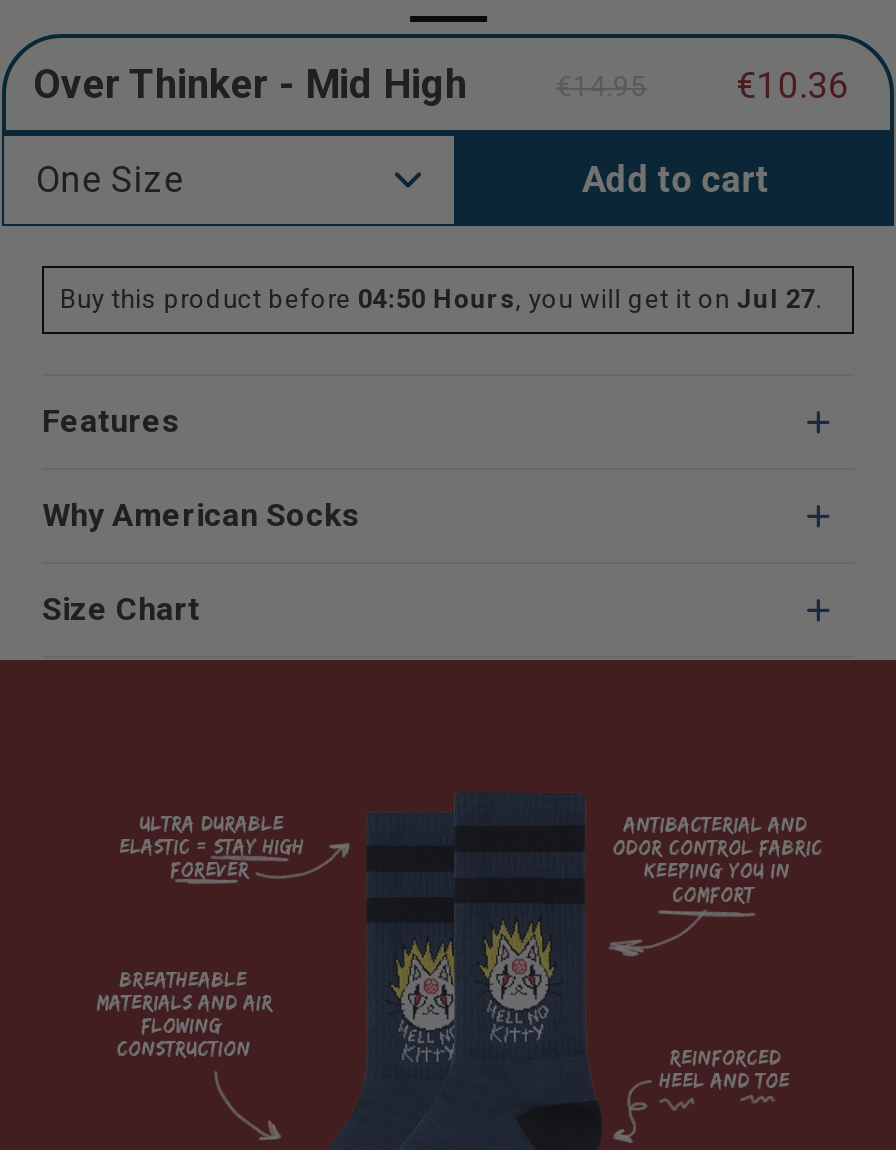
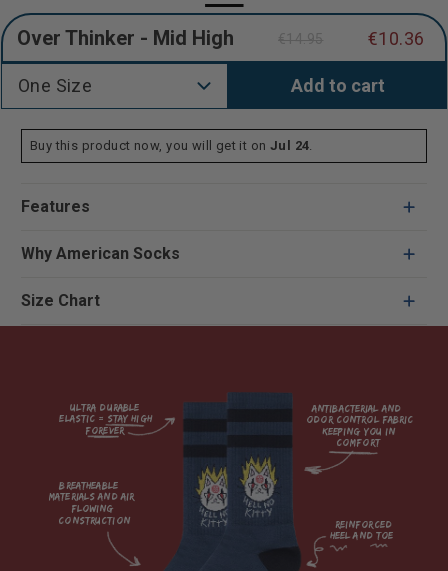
- Buy this product before 04:50 Hours, you will get it on Jul 27.
+ Buy this product now, you will get it on Jul 24.
